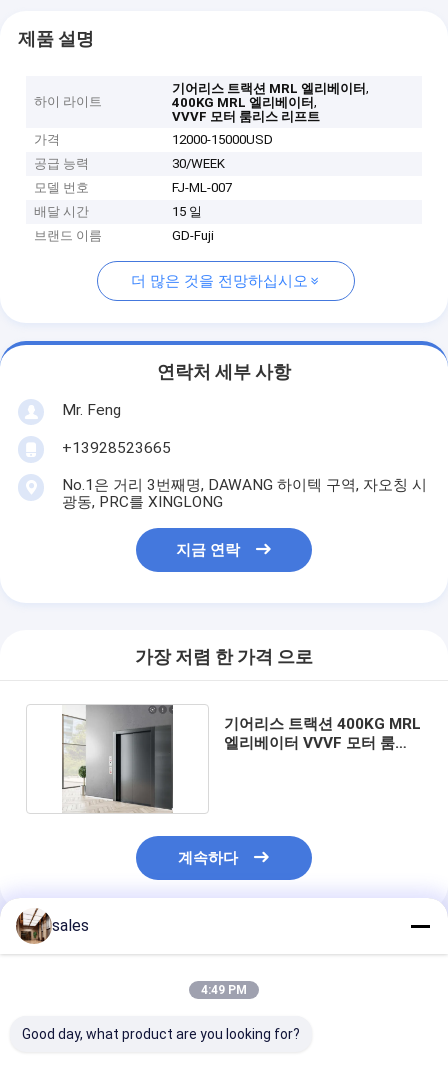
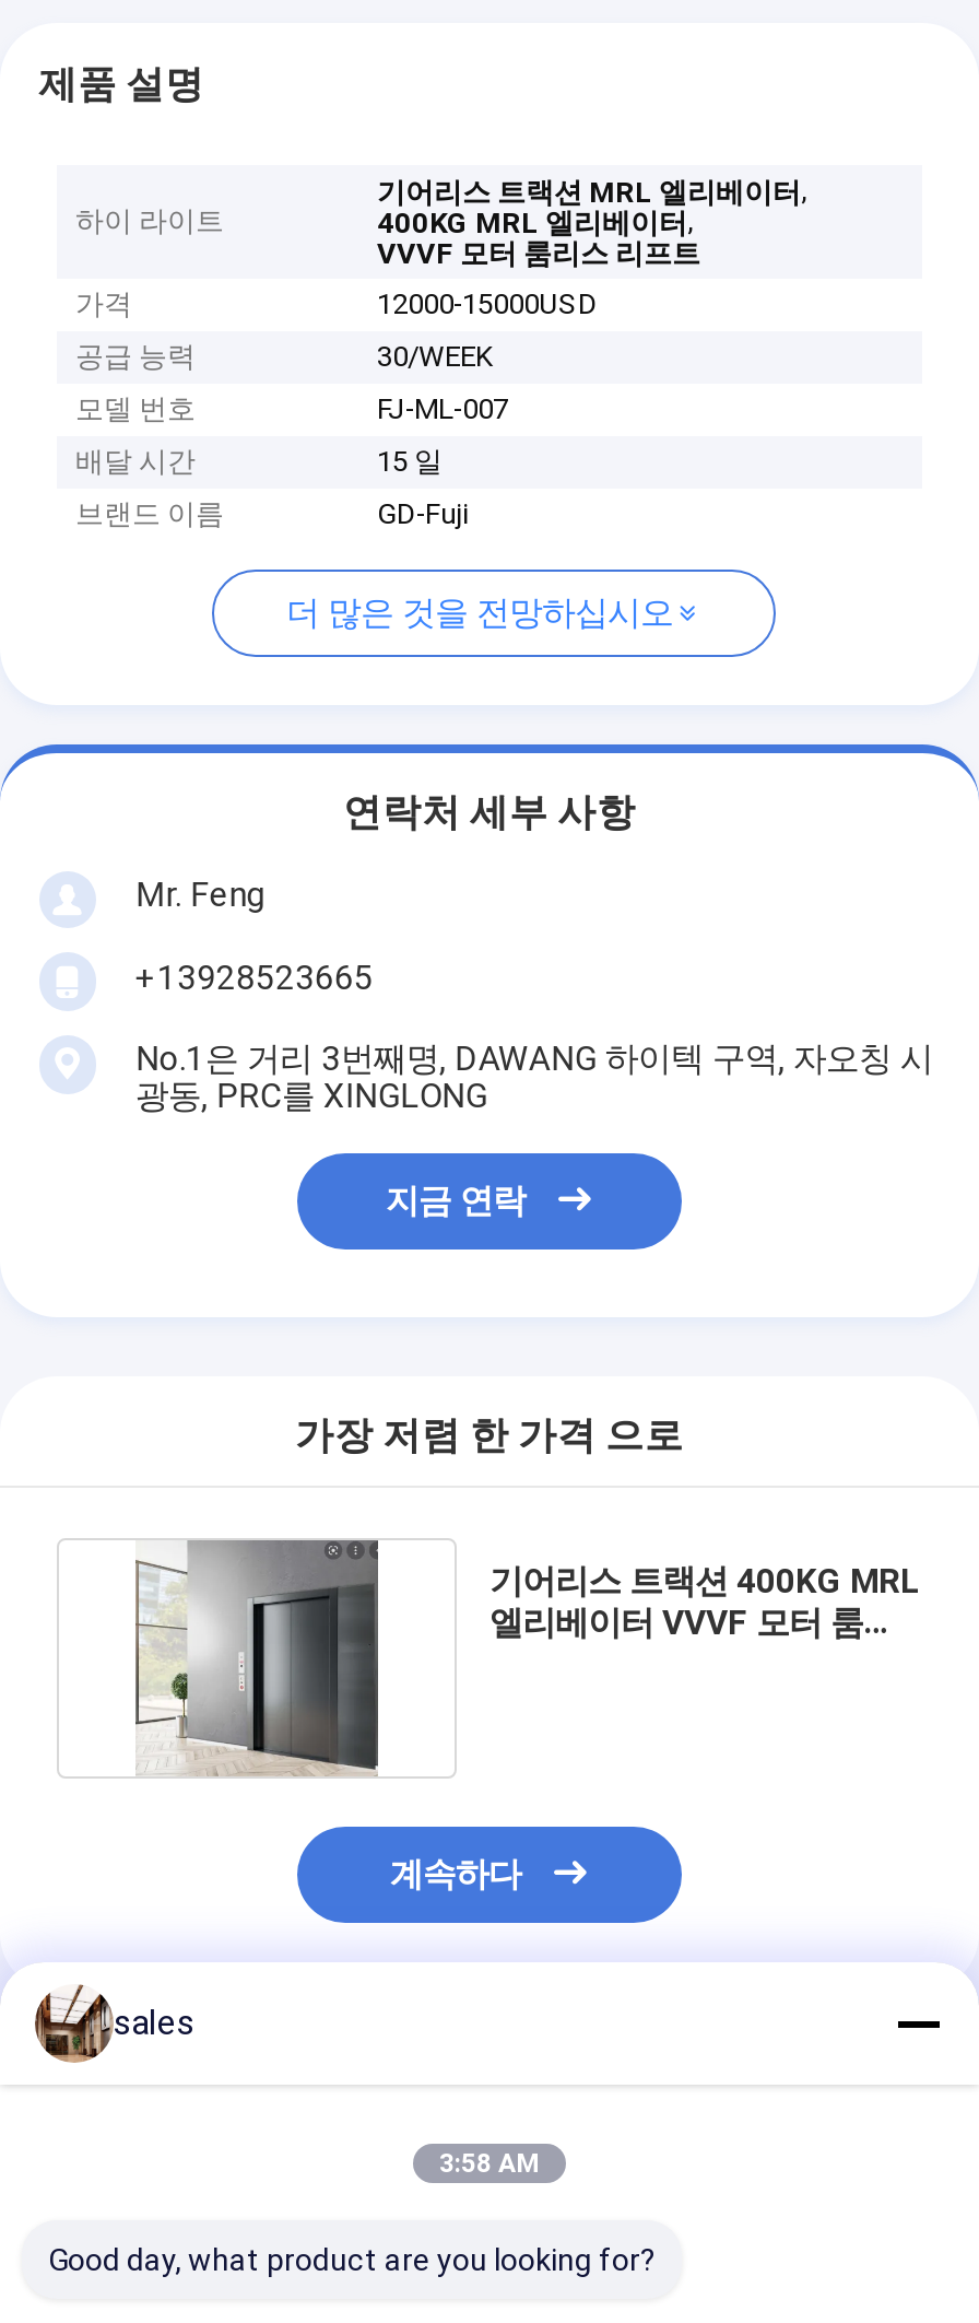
- 4:49 PM
+ 3:58 AM
